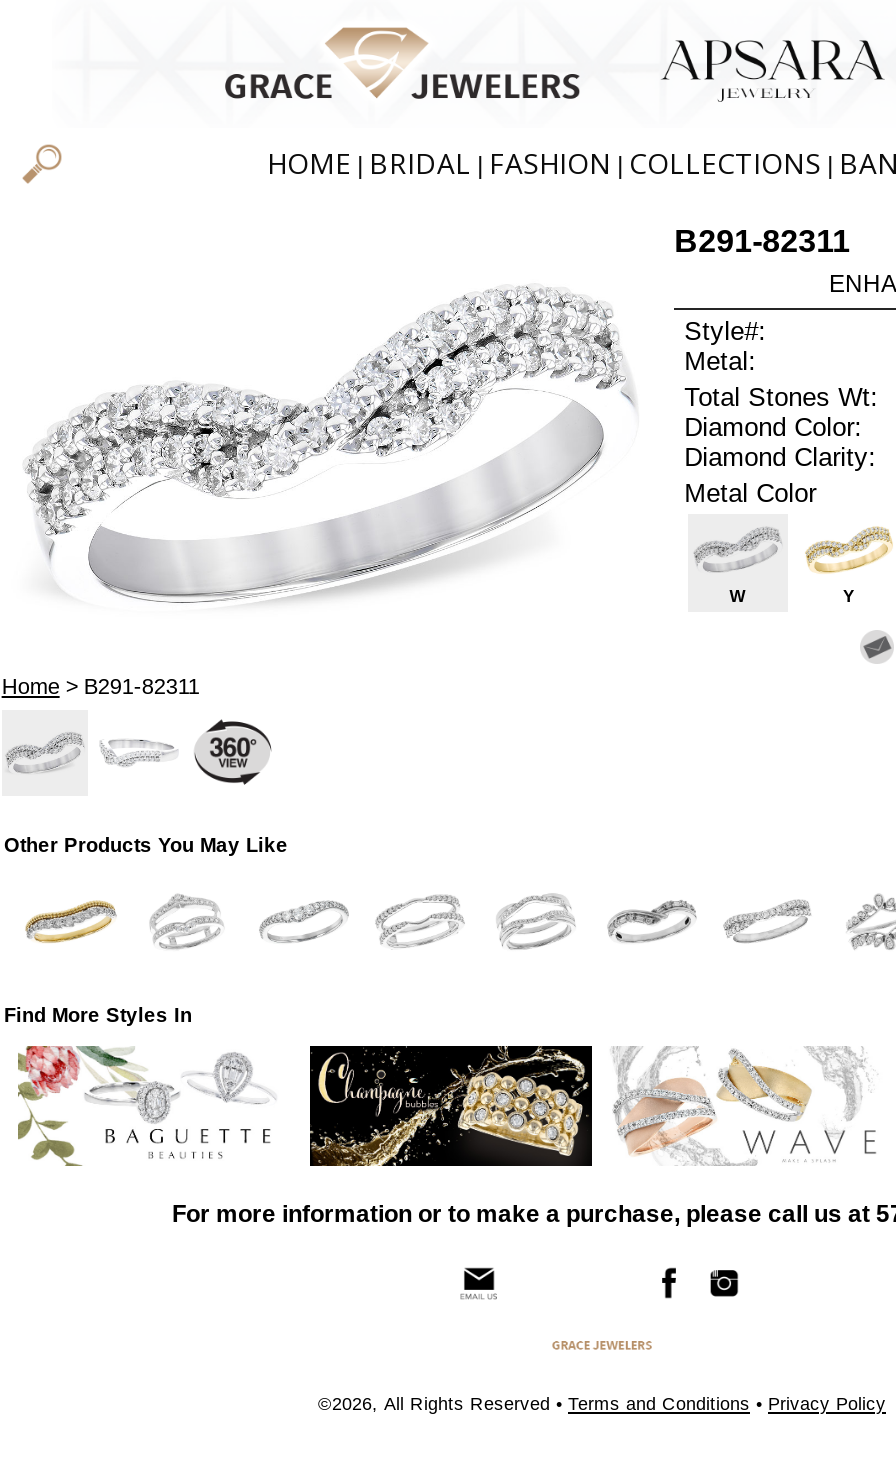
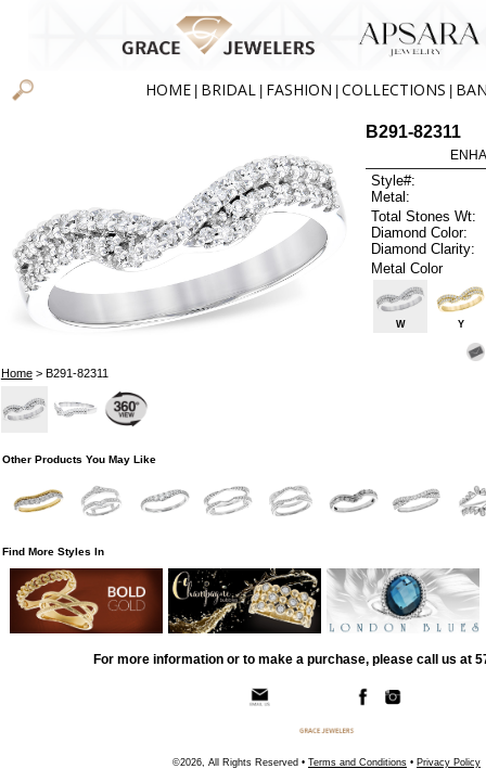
- [image]
+ [image]

- [image]
+ [image]
